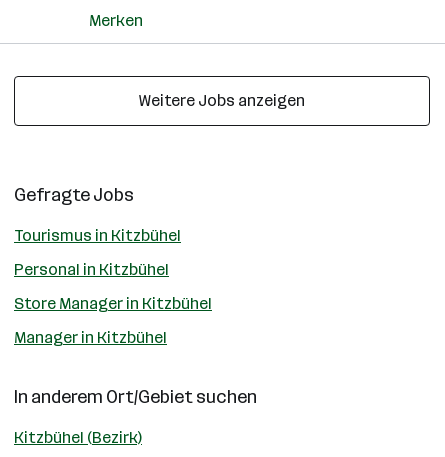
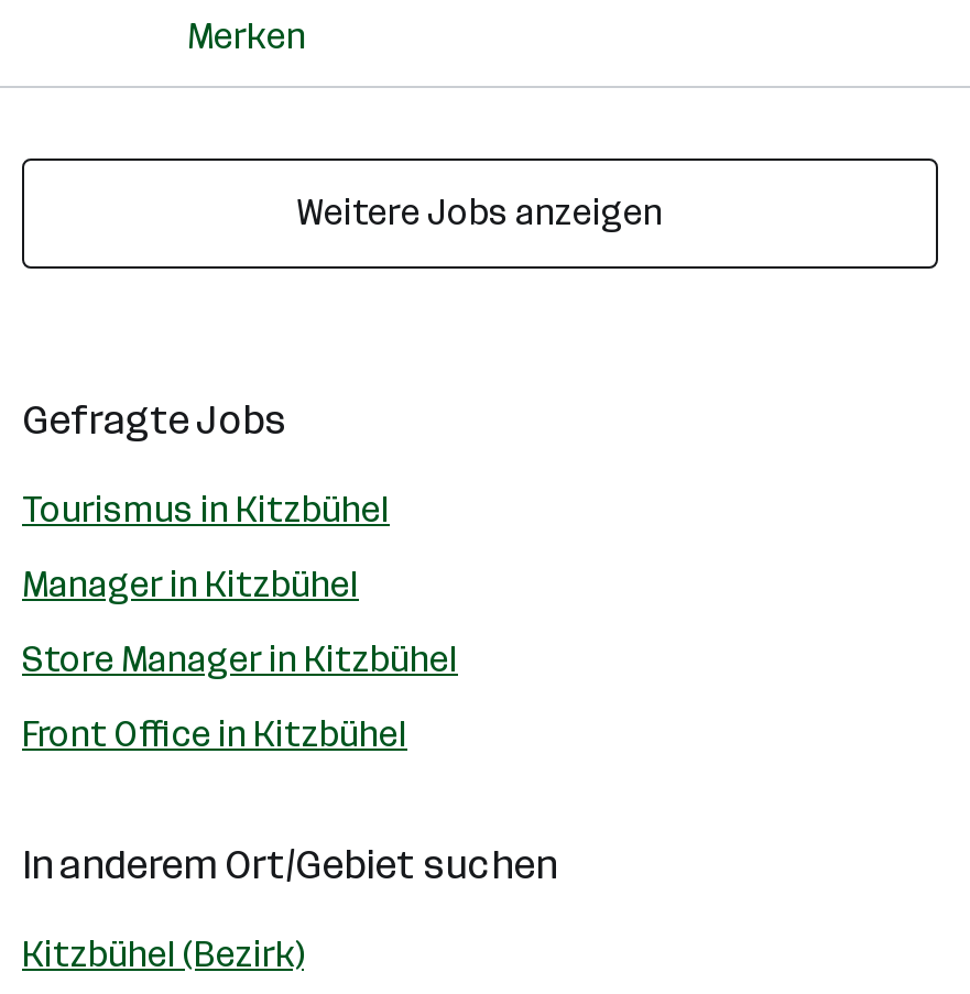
- Personal in Kitzbühel

+ Front Office in Kitzbühel

moved up: Manager in Kitzbühel
